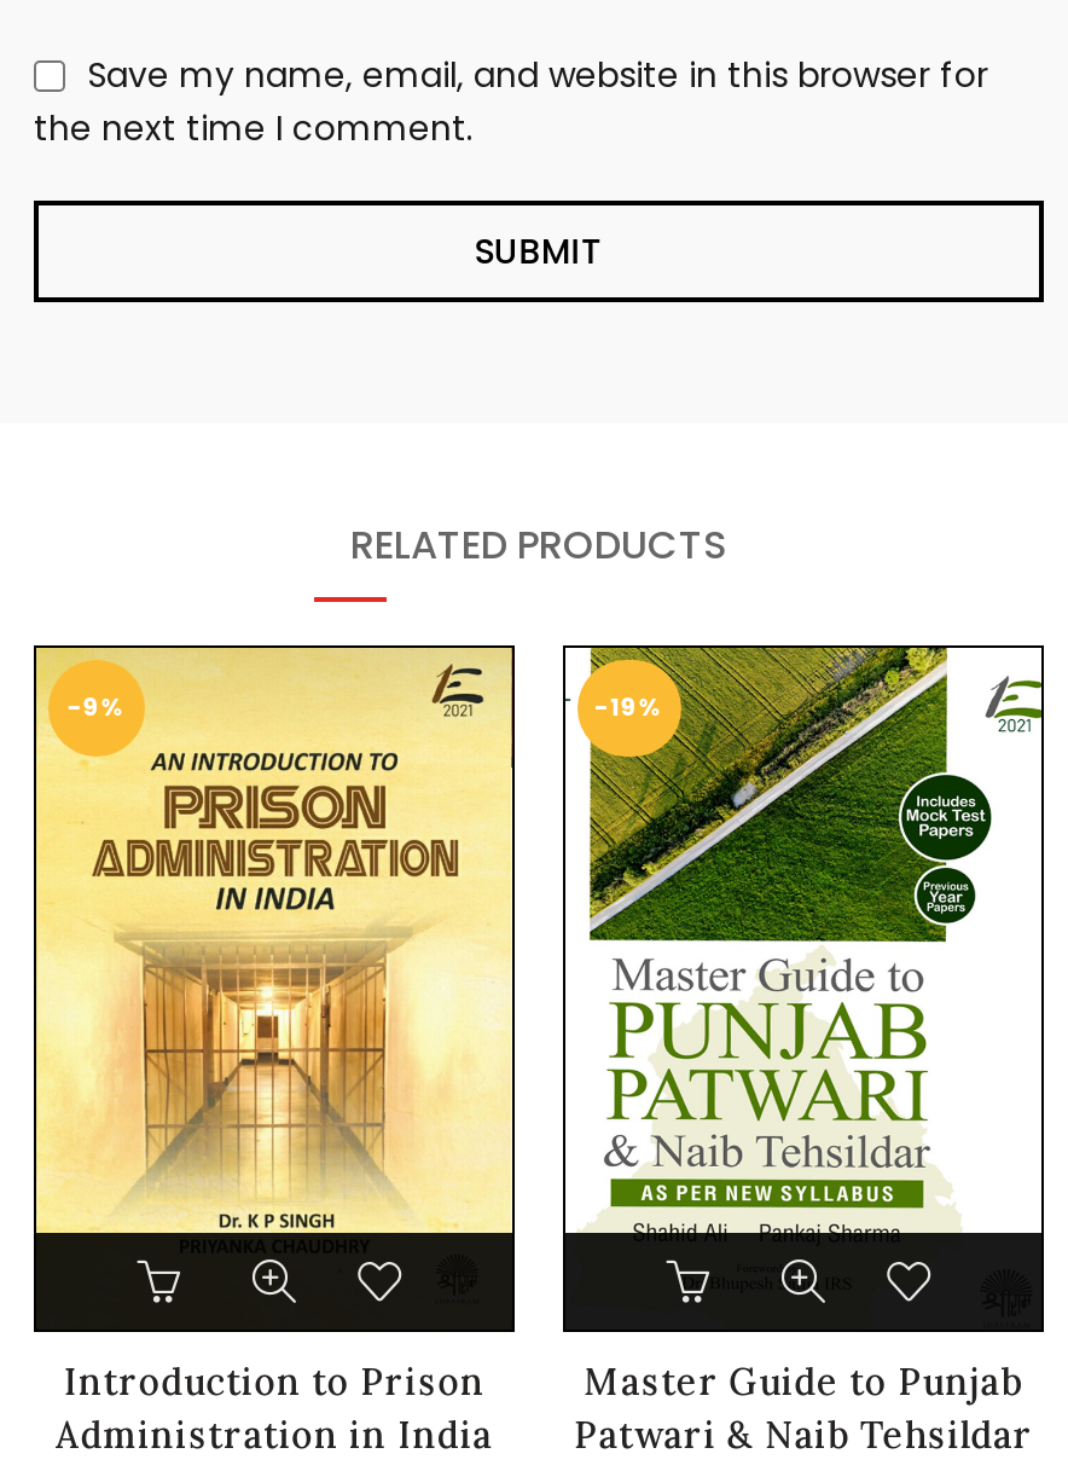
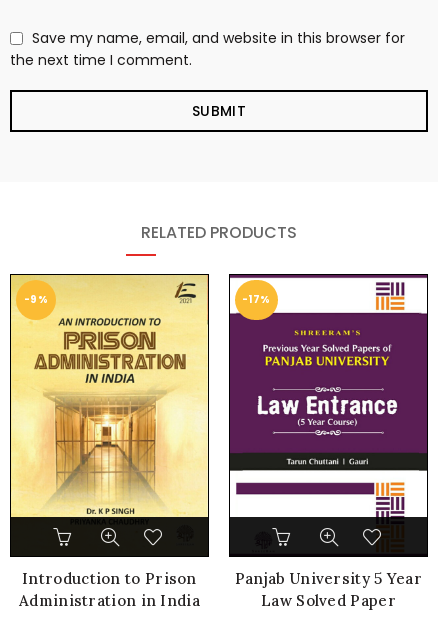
- [image]
- -19%
+ [image]
+ -17%

- Master Guide to Punjab
- Patwari & Naib Tehsildar
+ Panjab University 5 Year
+ Law Solved Paper
